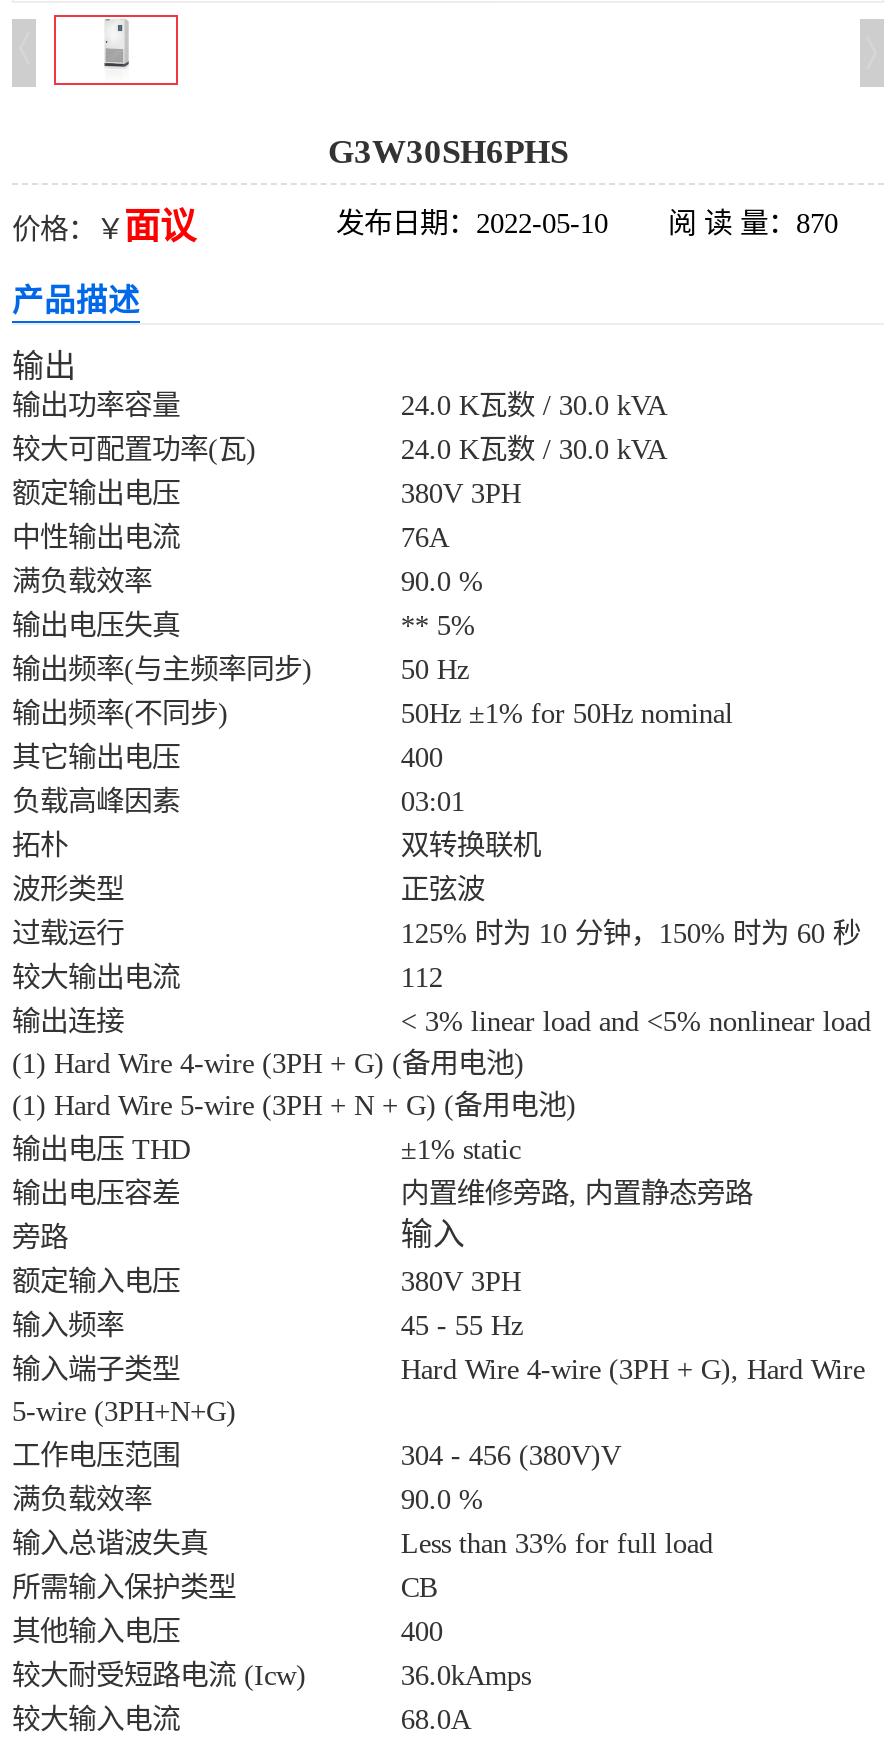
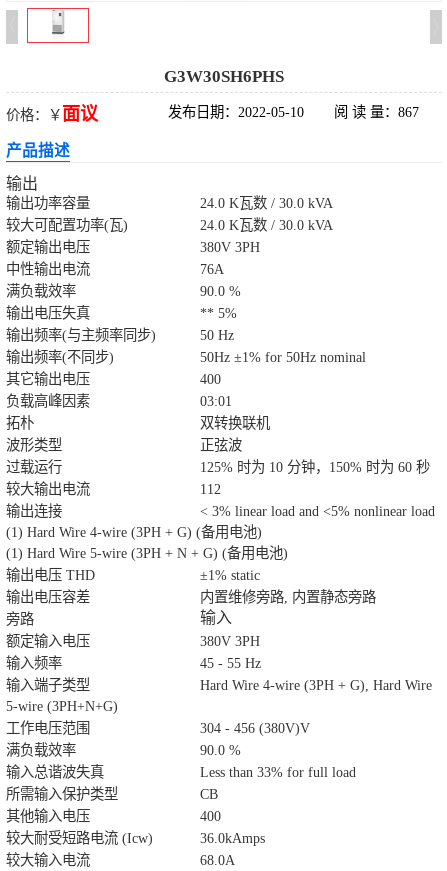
- 发布日期：2022-05-10 阅 读 量：870
+ 发布日期：2022-05-10 阅 读 量：867
